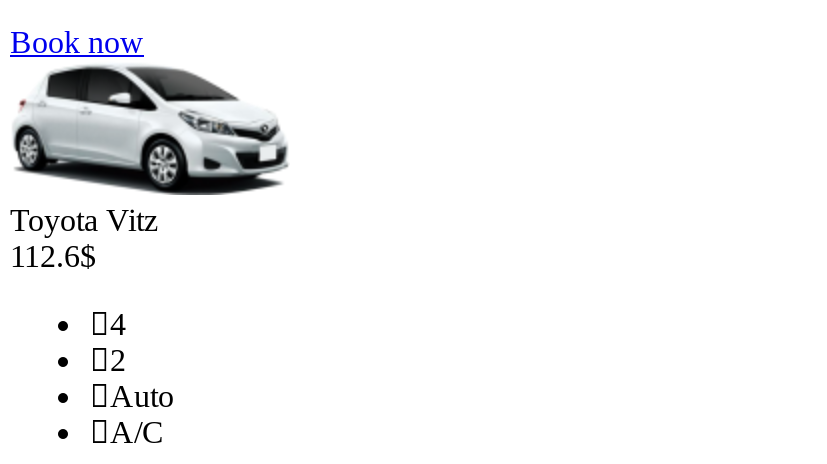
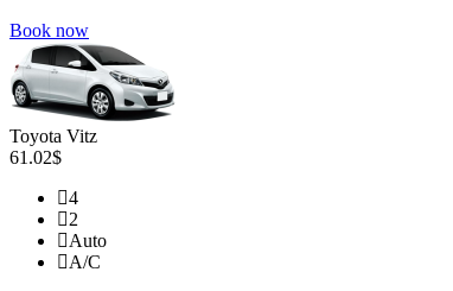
- 112.6$
+ 61.02$
